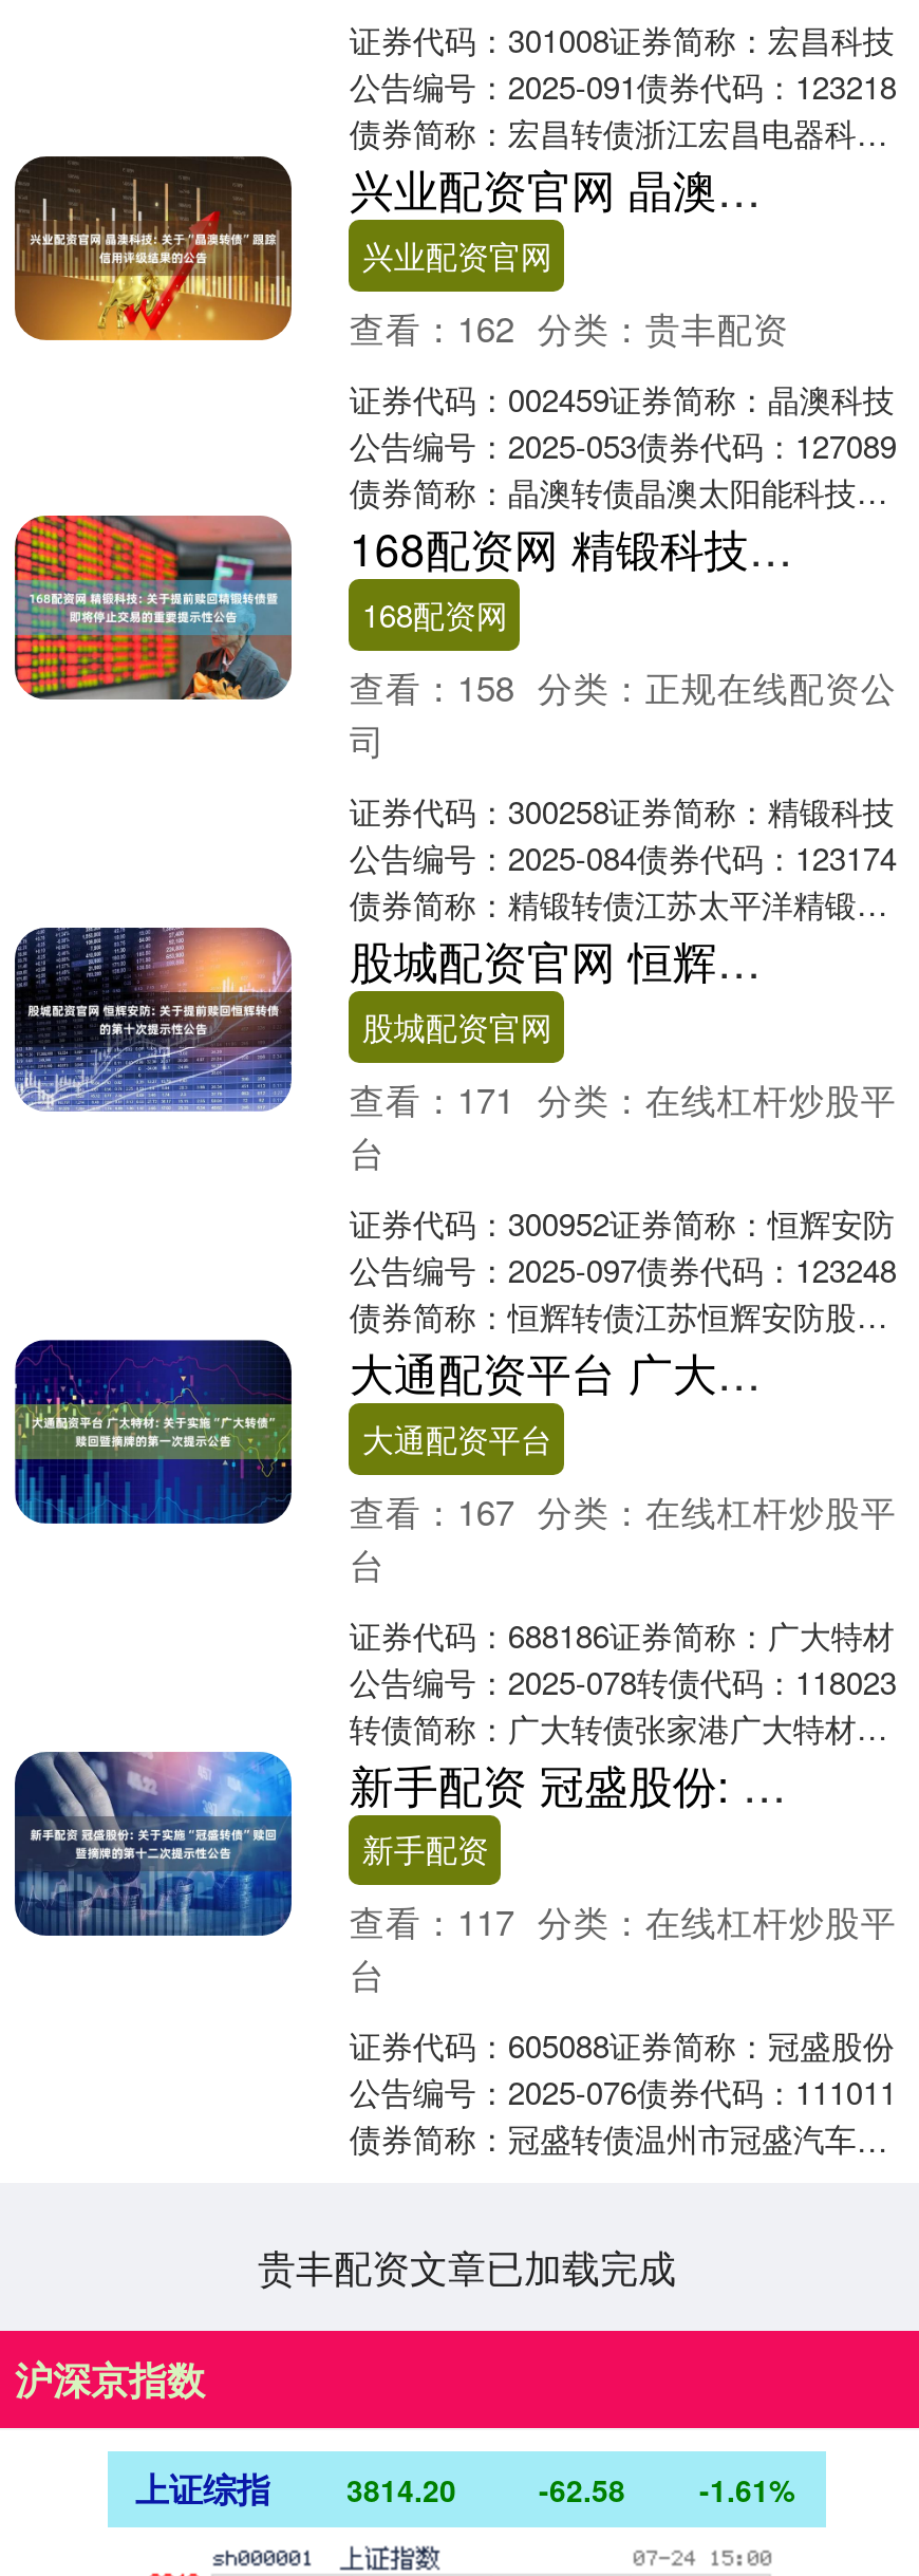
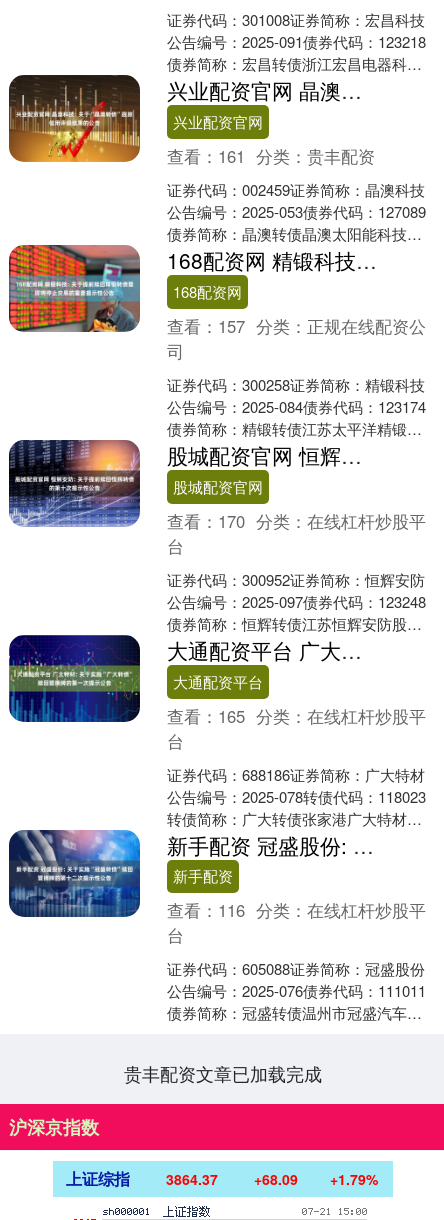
- 查看：162 分类：贵丰配资
+ 查看：161 分类：贵丰配资

- 查看：158 分类：正规在线配资公
+ 查看：157 分类：正规在线配资公

- 查看：171 分类：在线杠杆炒股平
+ 查看：170 分类：在线杠杆炒股平

- 查看：167 分类：在线杠杆炒股平
+ 查看：165 分类：在线杠杆炒股平

- 查看：117 分类：在线杠杆炒股平
+ 查看：116 分类：在线杠杆炒股平

- 3814.20
+ 3864.37

- -62.58
+ +68.09

- -1.61%
+ +1.79%
